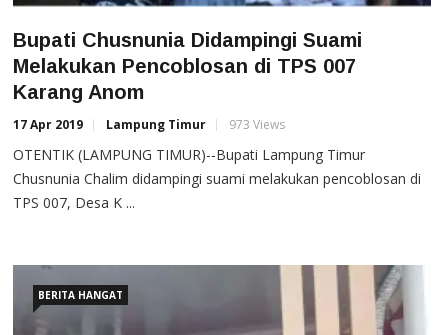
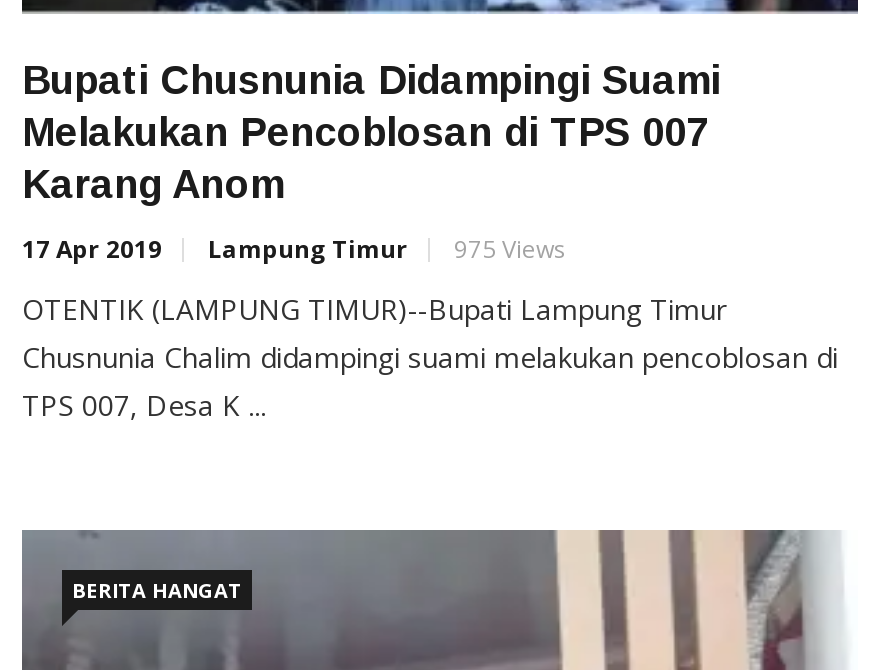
- 17 Apr 2019 Lampung Timur 973 Views
+ 17 Apr 2019 Lampung Timur 975 Views
